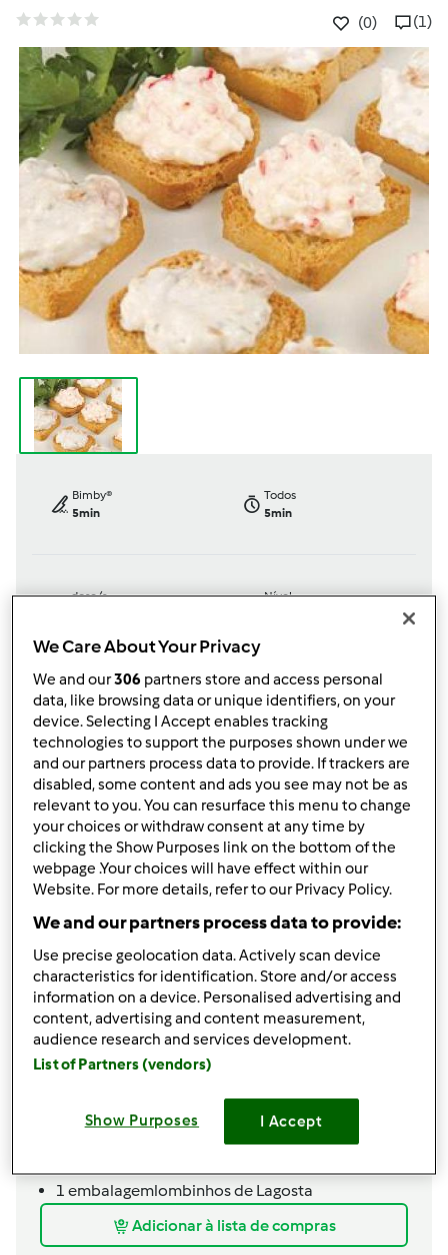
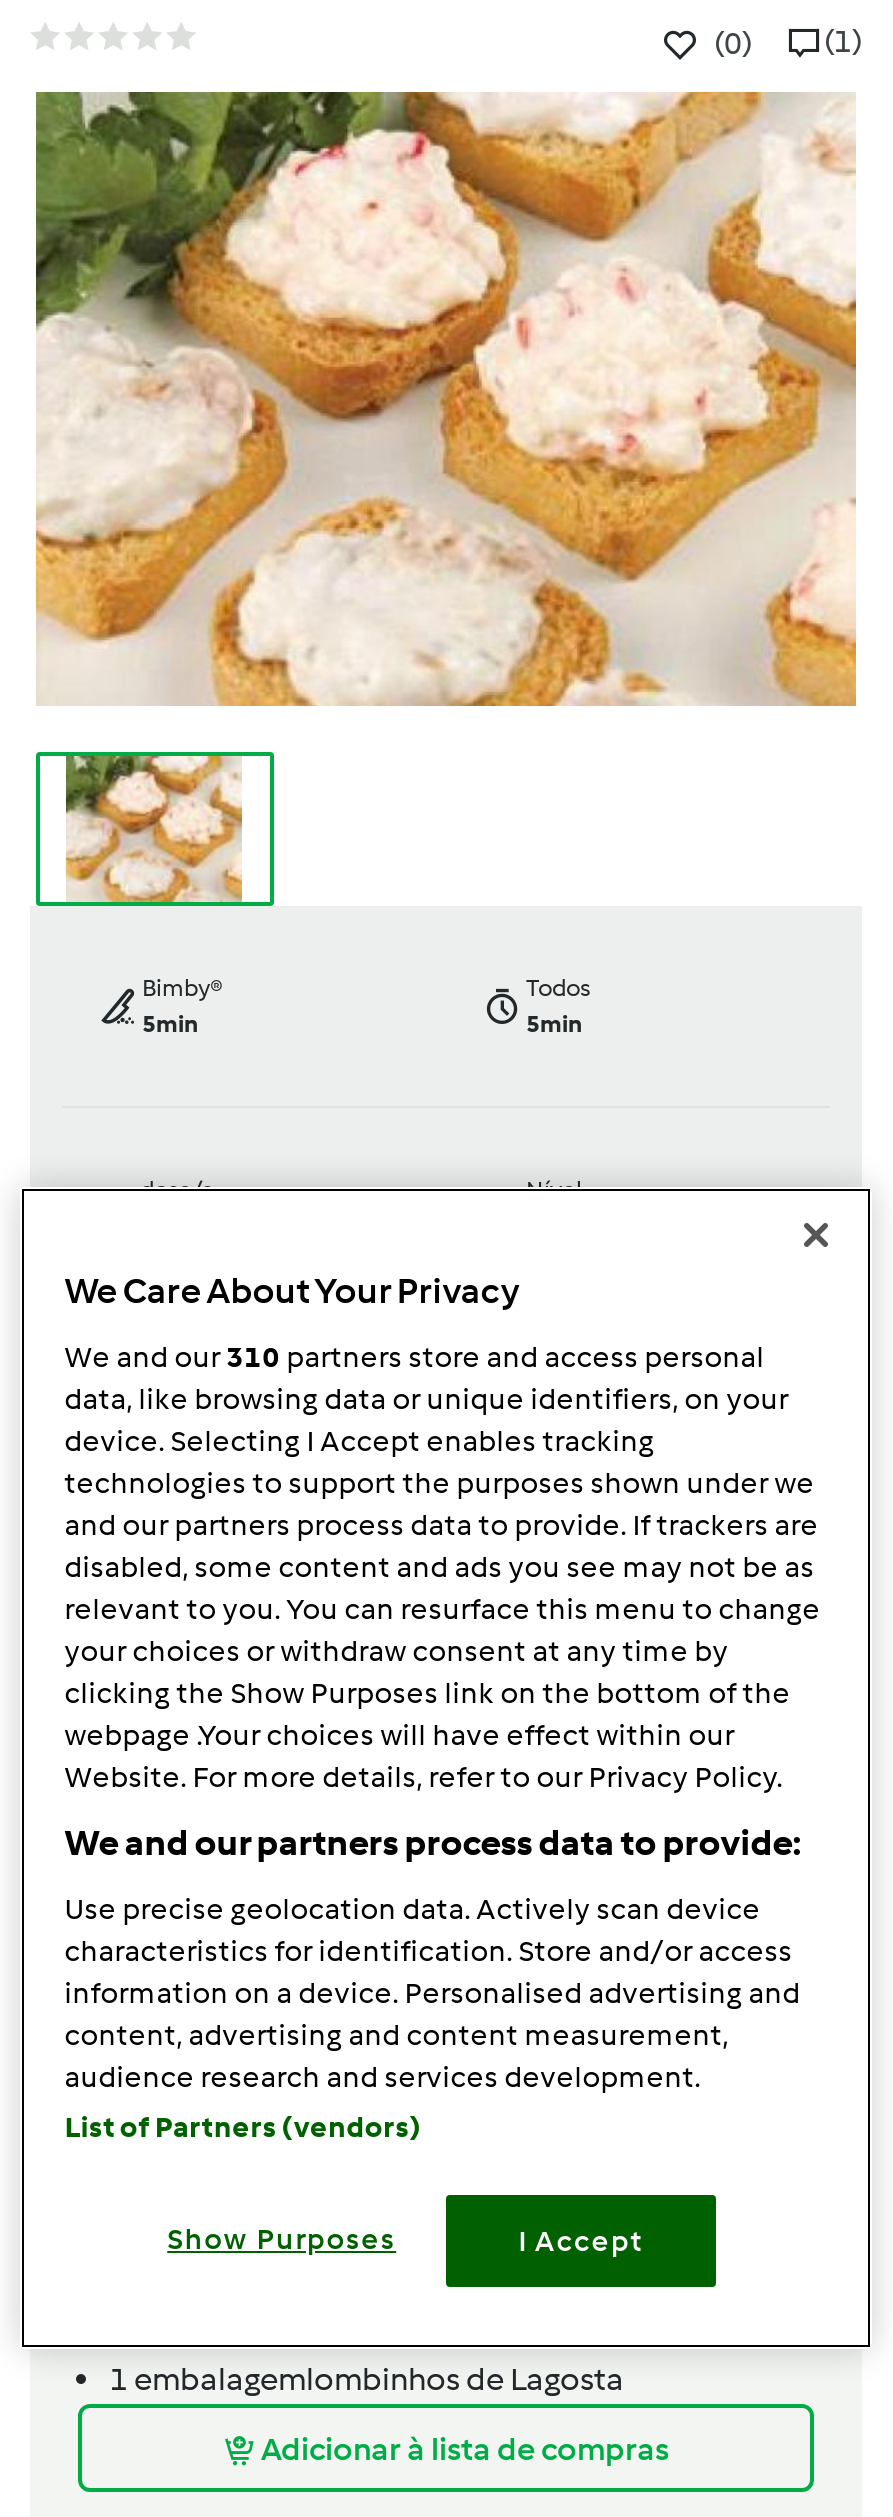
- We and our306 partners store and access personal
+ We and our310 partners store and access personal
